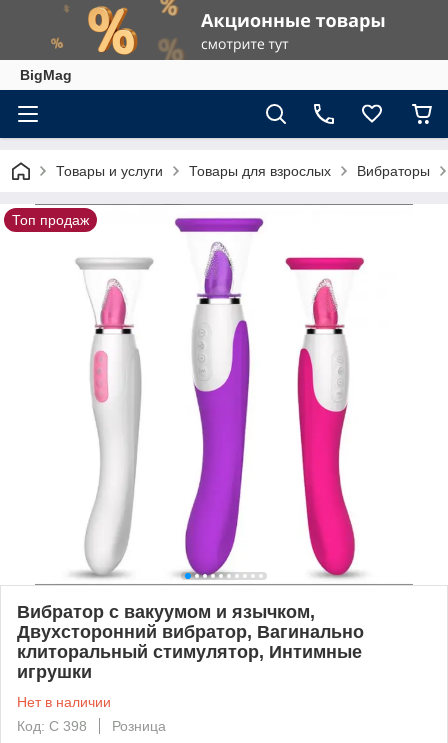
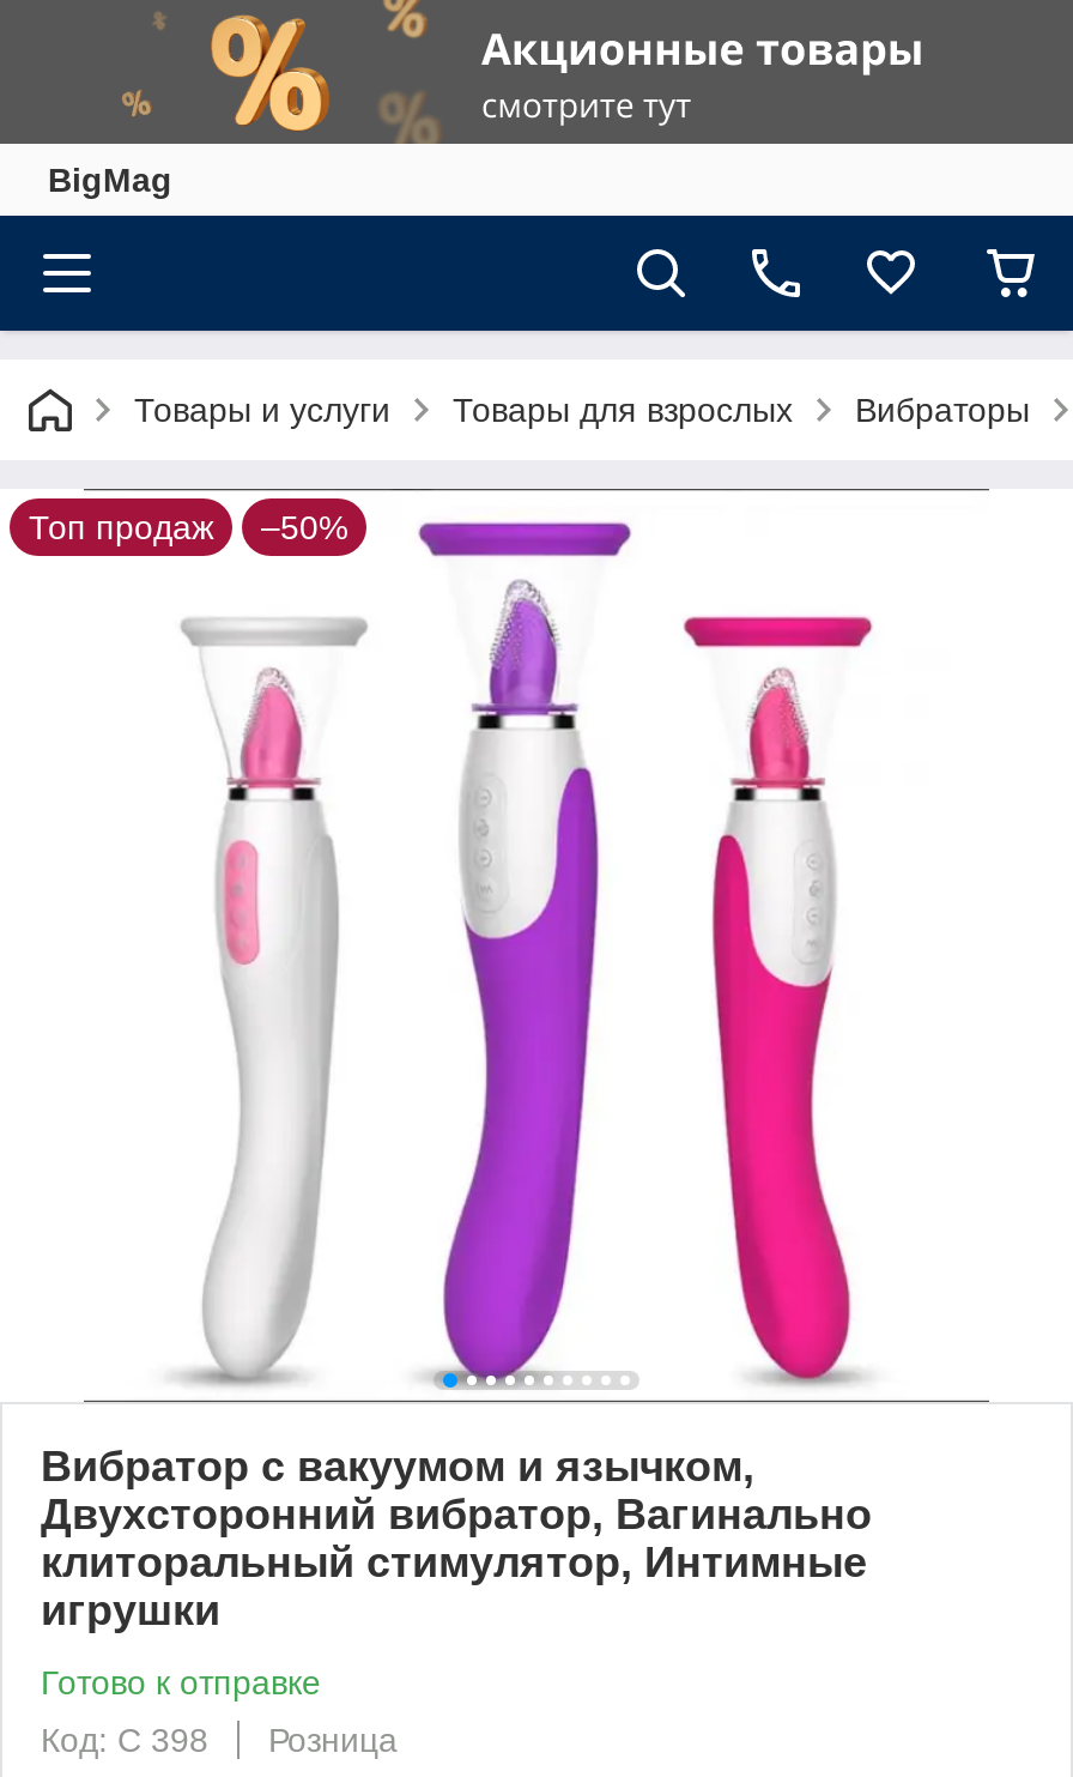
+ –50%

- Нет в наличии
+ Готово к отправке
